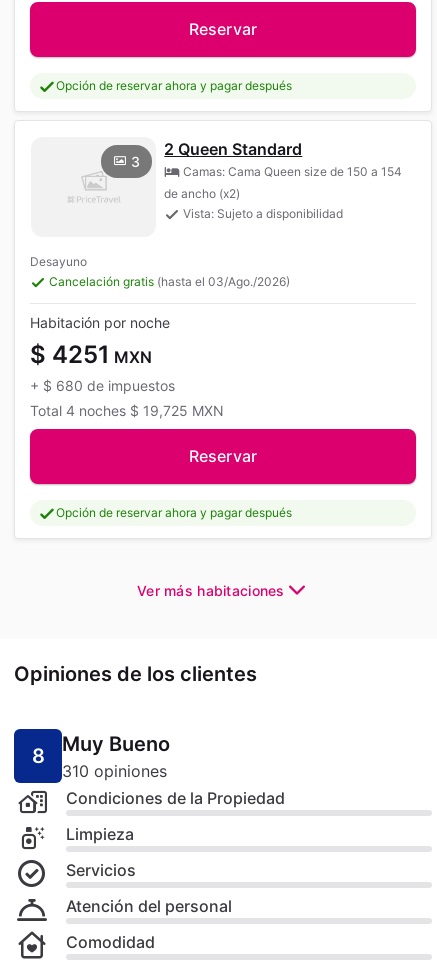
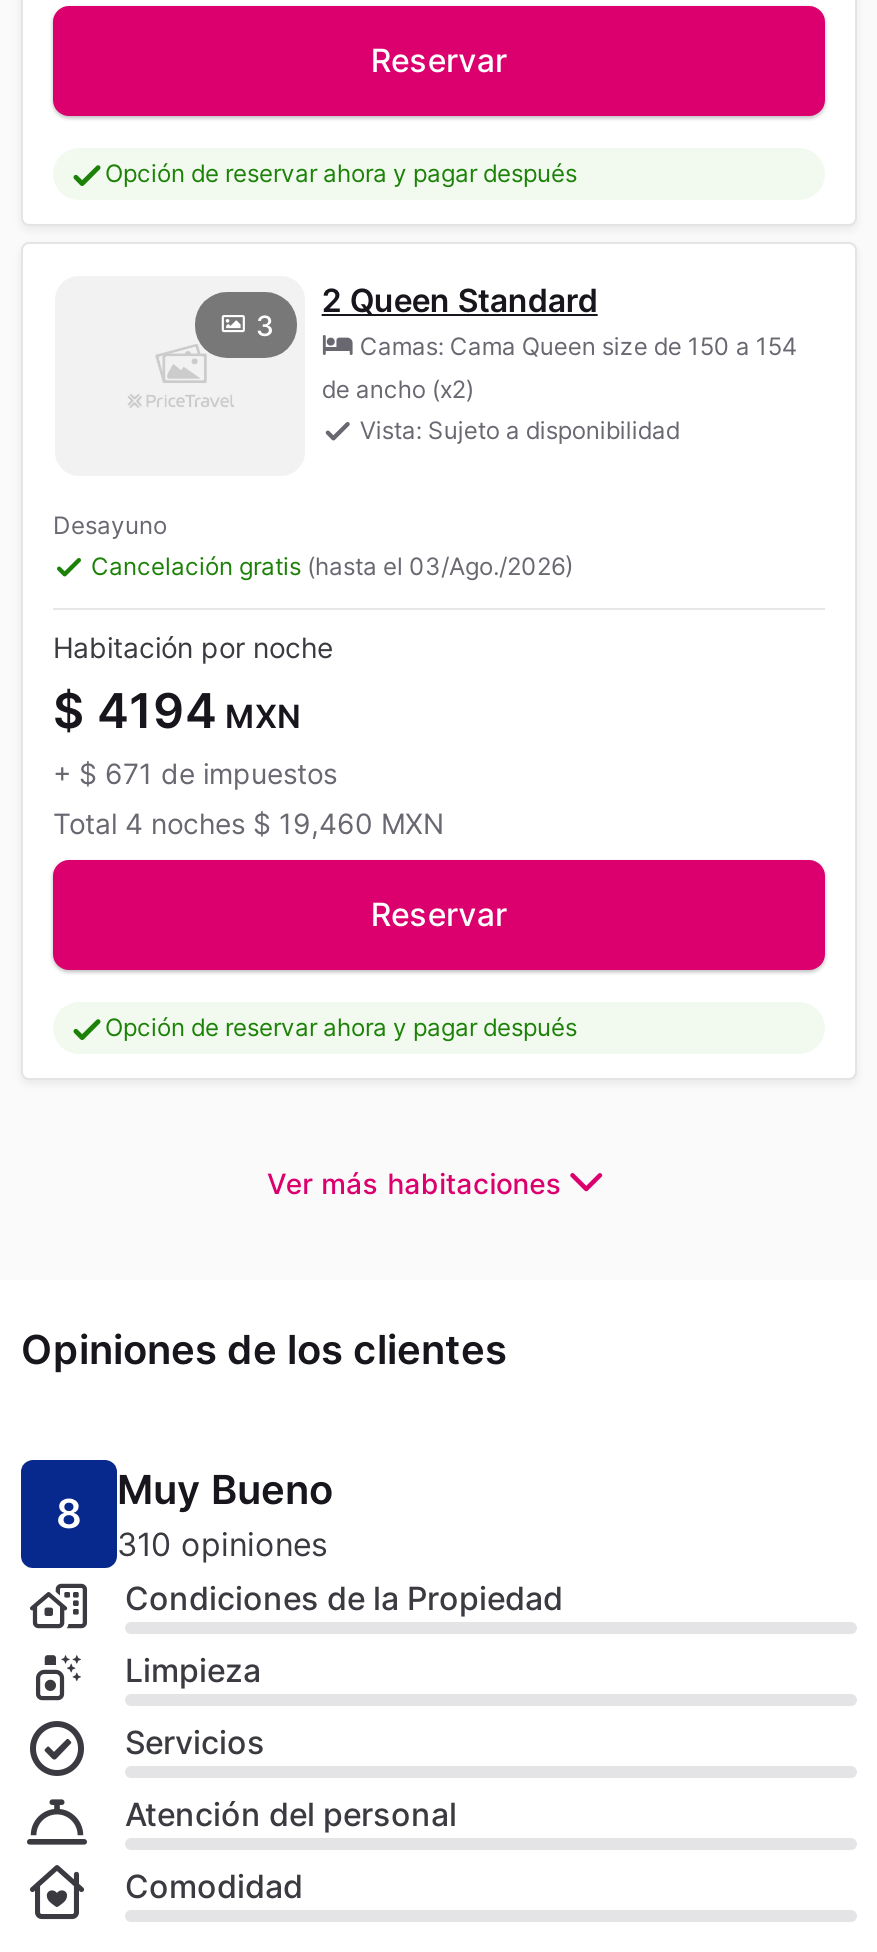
- $ 4251 MXN
+ $ 4194 MXN

- + $ 680 de impuestos
+ + $ 671 de impuestos

- Total 4 noches $ 19,725 MXN
+ Total 4 noches $ 19,460 MXN
